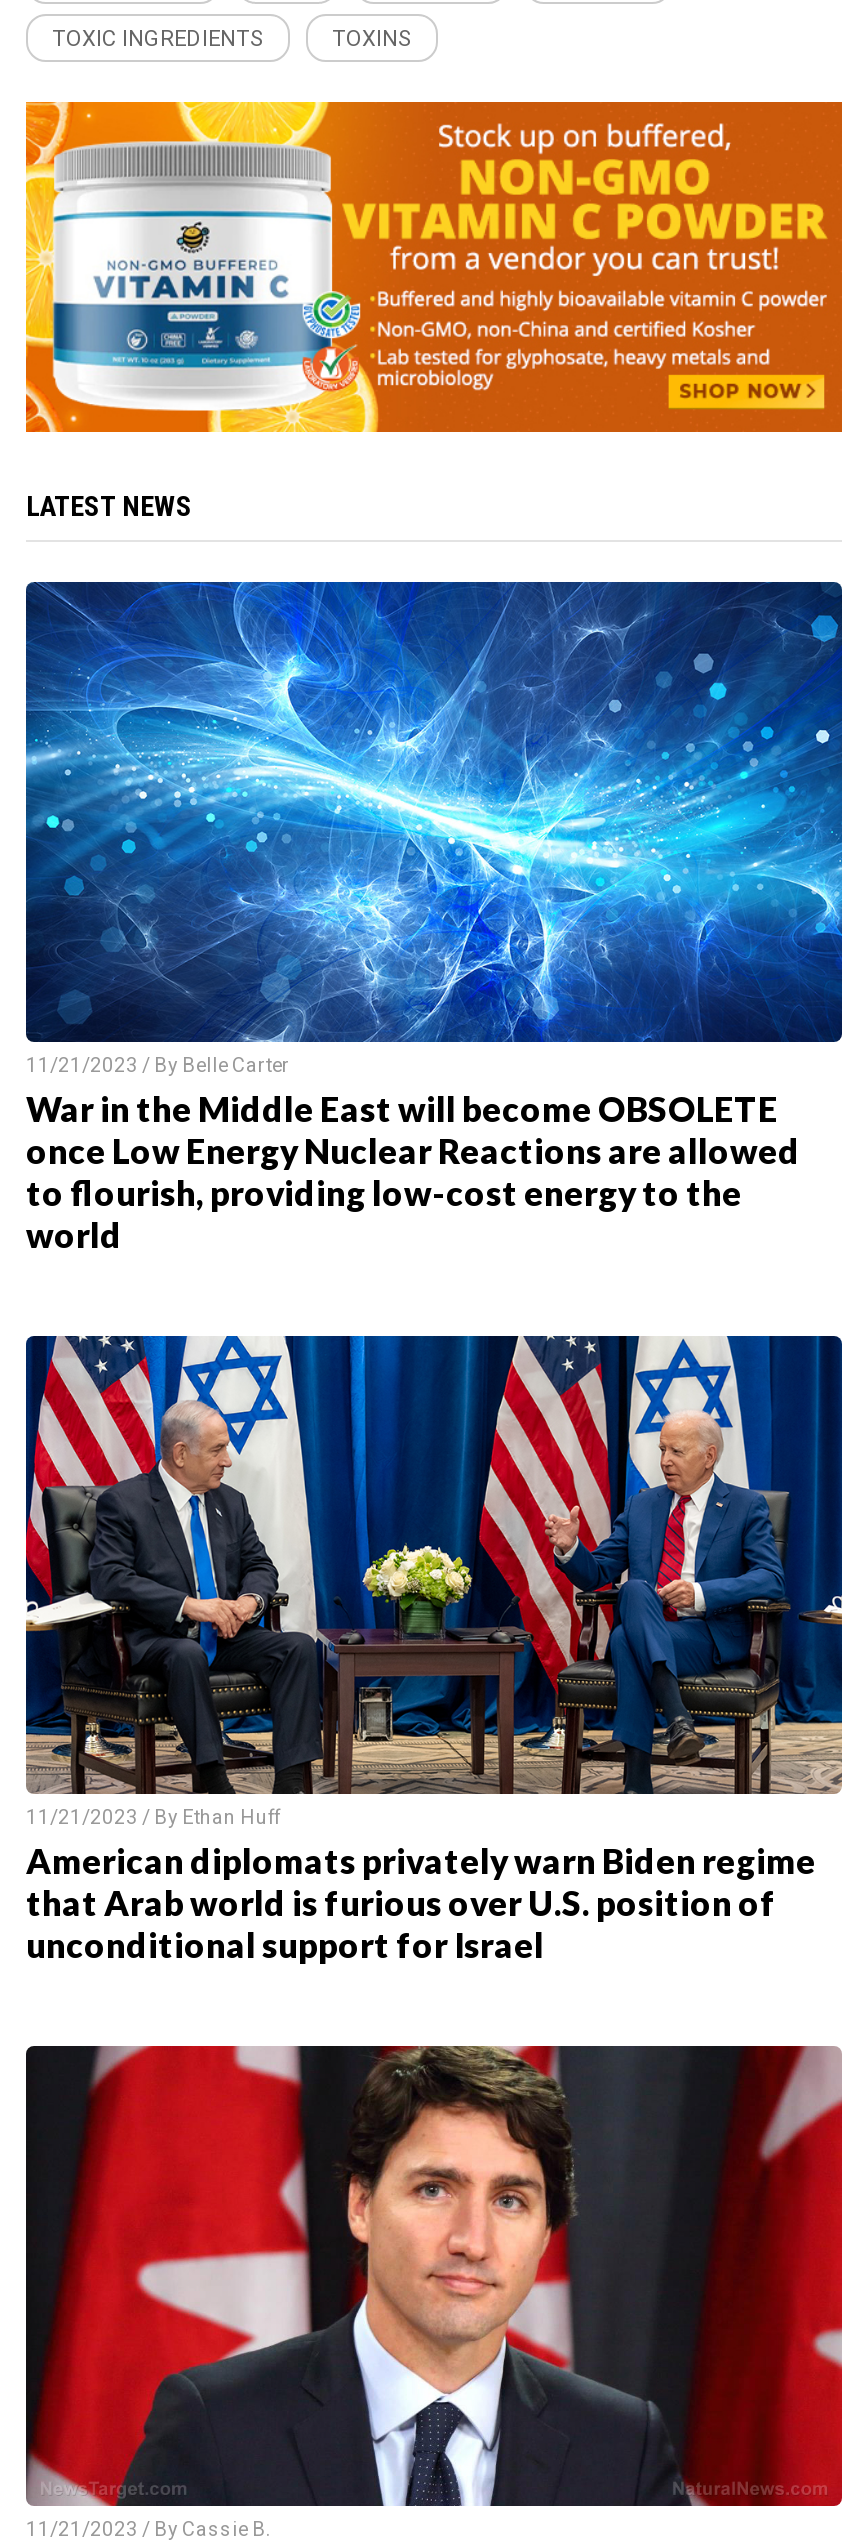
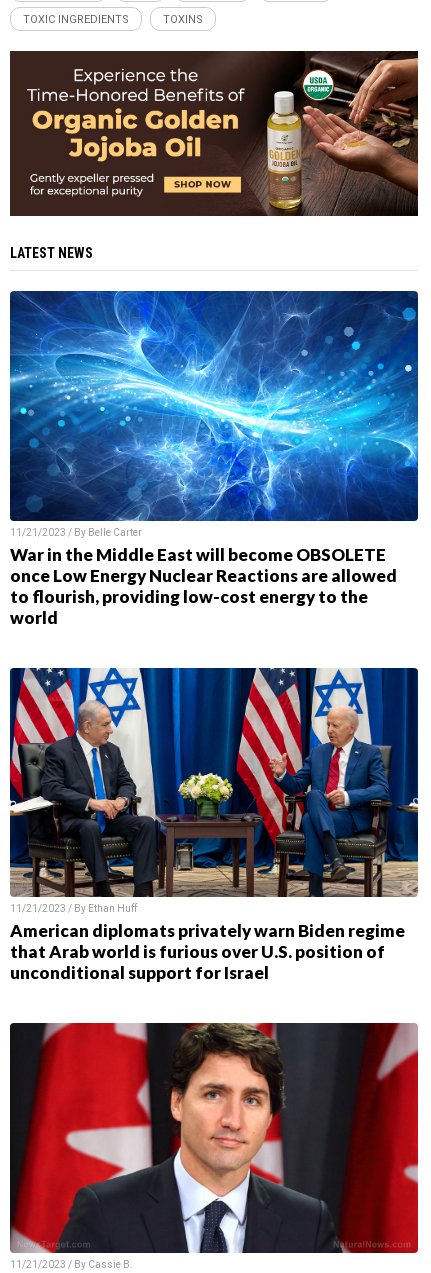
- [image]
+ [image]
